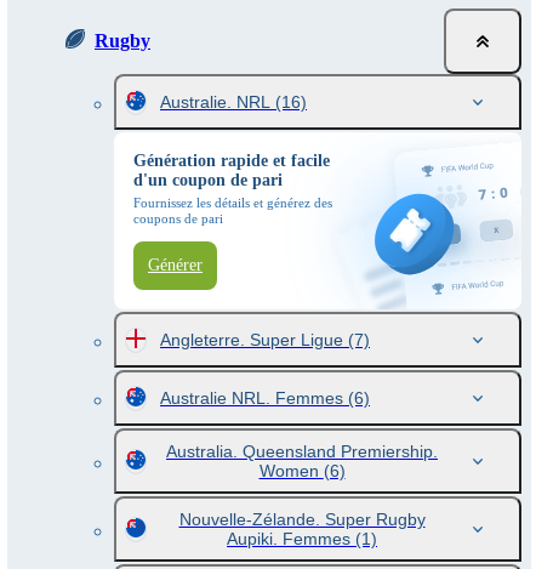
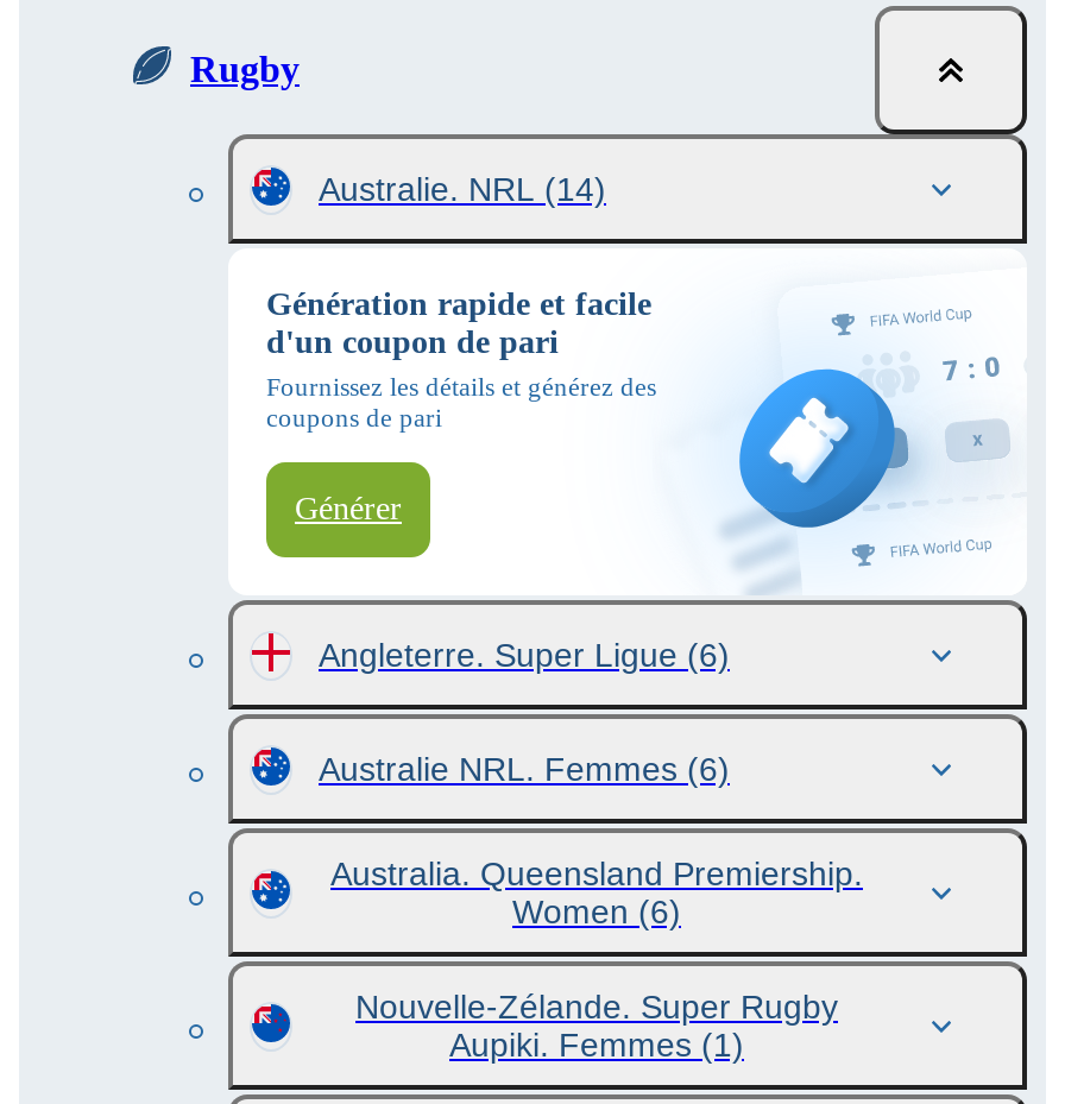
- Australie. NRL (16)
+ Australie. NRL (14)

- Angleterre. Super Ligue (7)
+ Angleterre. Super Ligue (6)
